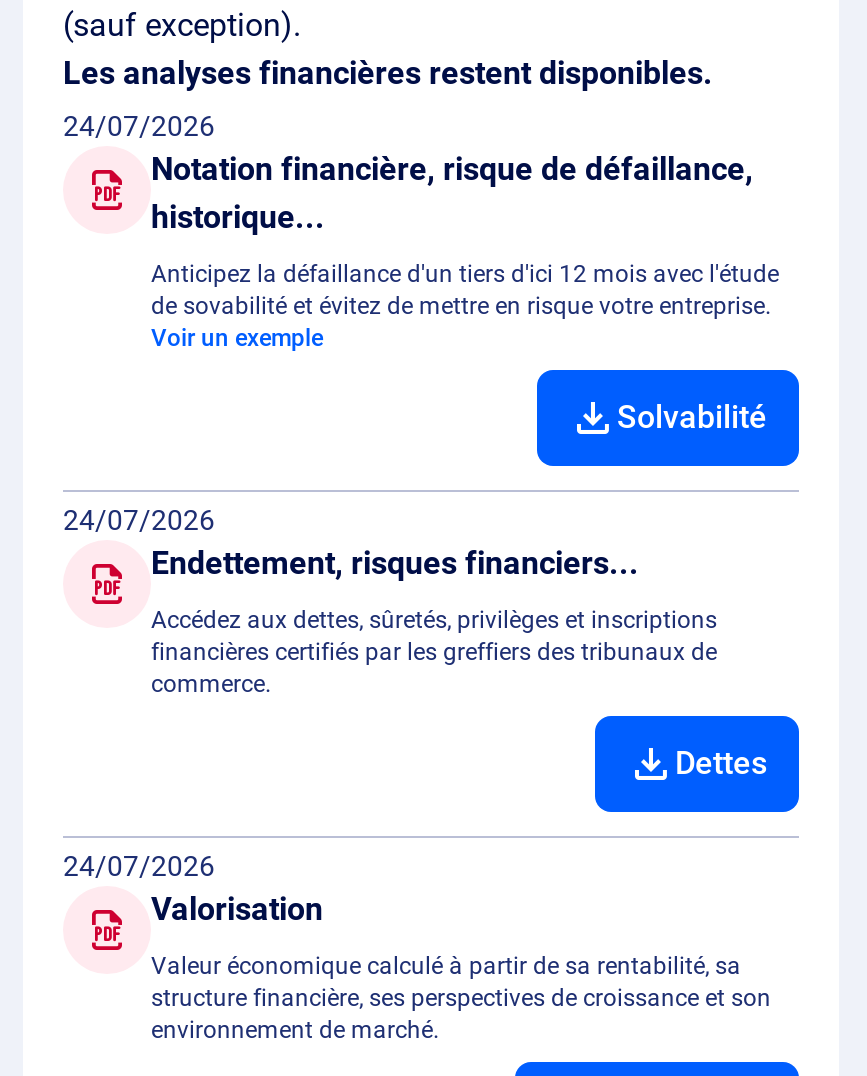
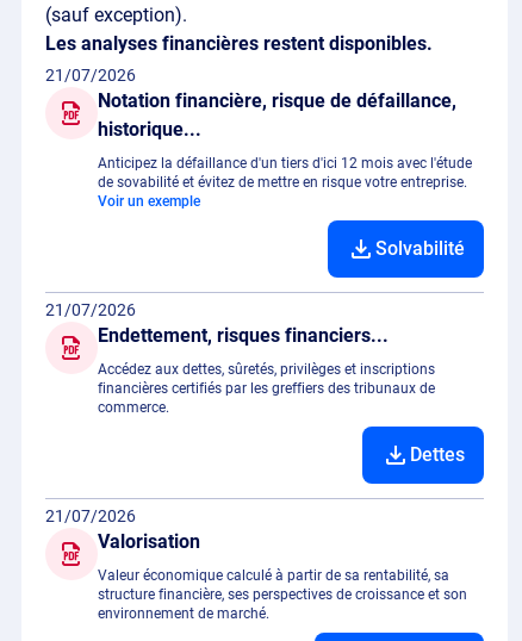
- 24/07/2026
+ 21/07/2026

- 24/07/2026
+ 21/07/2026

- 24/07/2026
+ 21/07/2026
